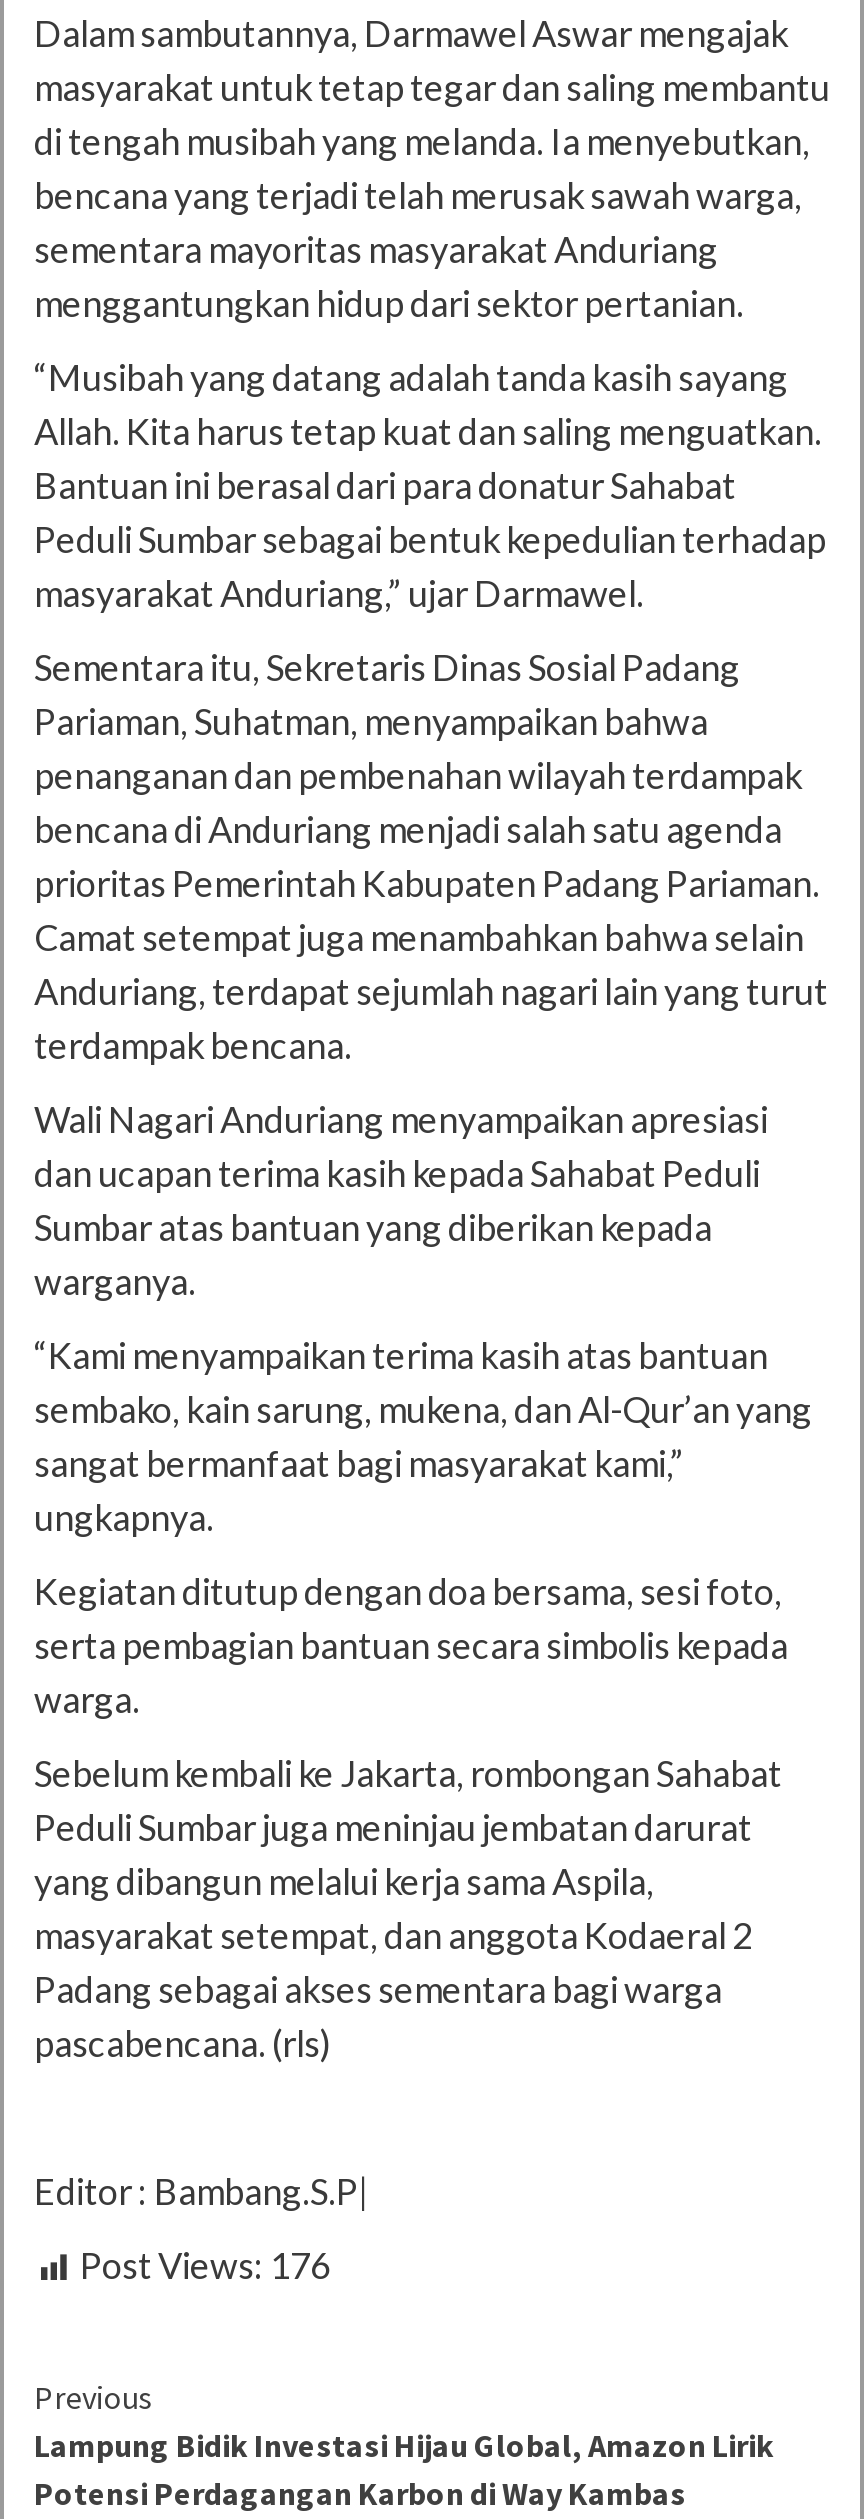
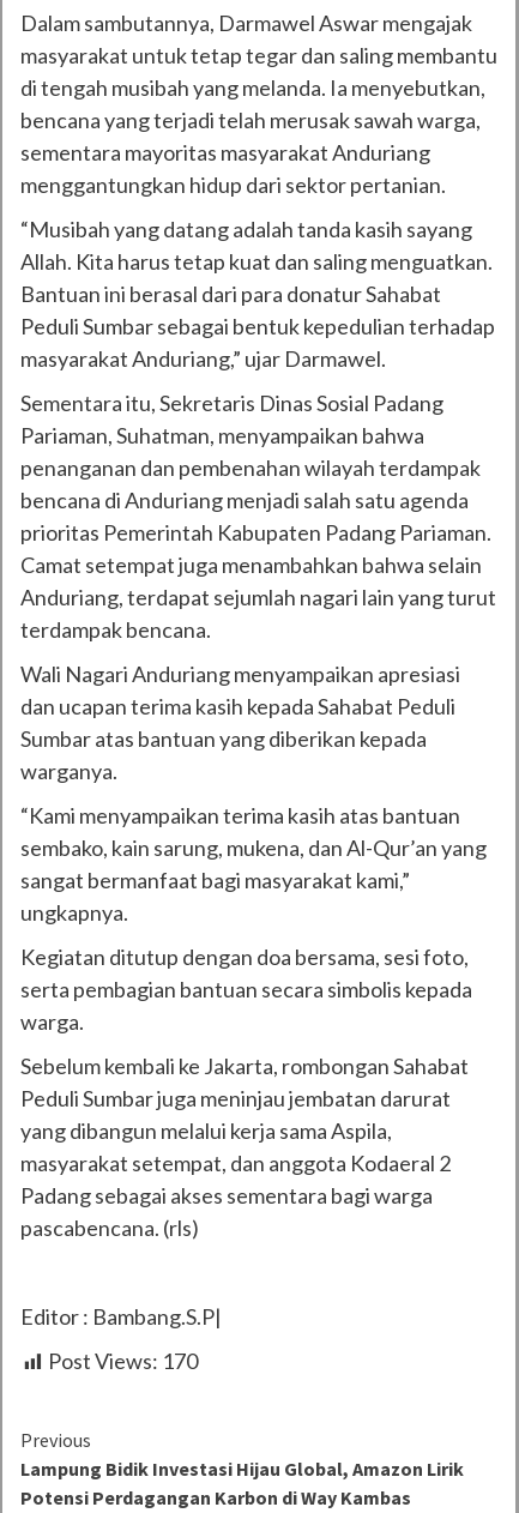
- Post Views: 176
+ Post Views: 170
